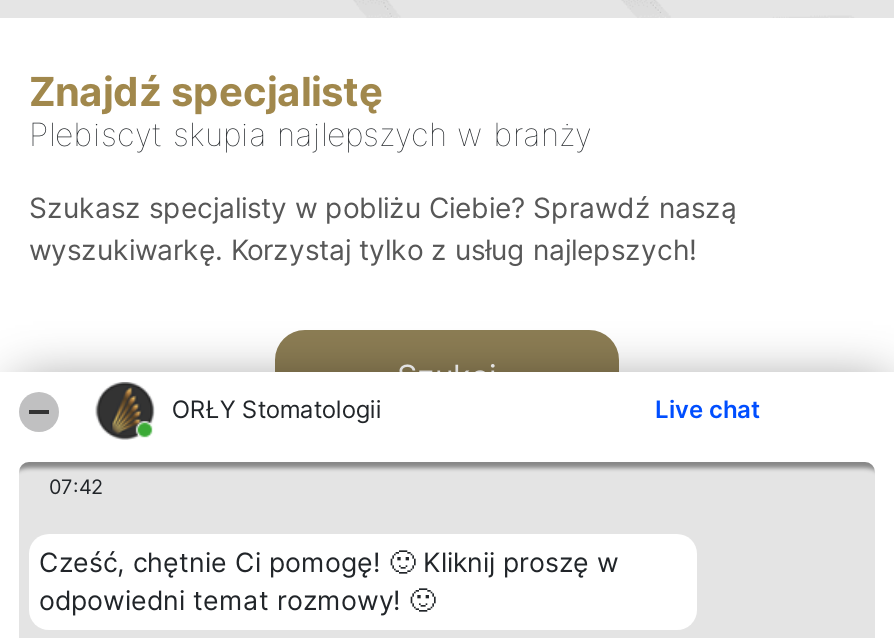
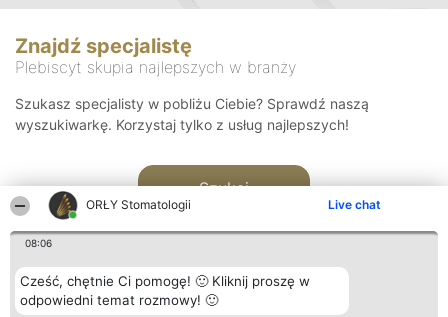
- 07:42
+ 08:06
